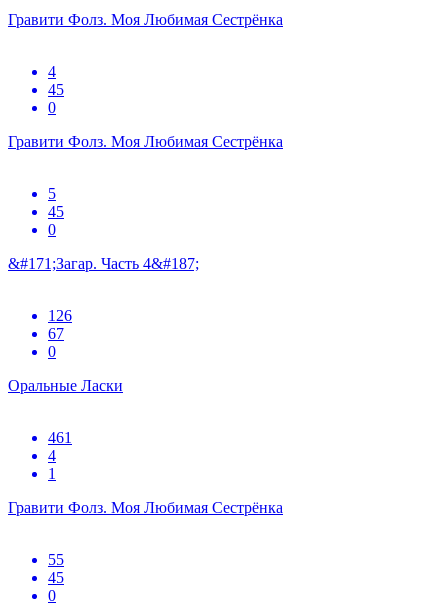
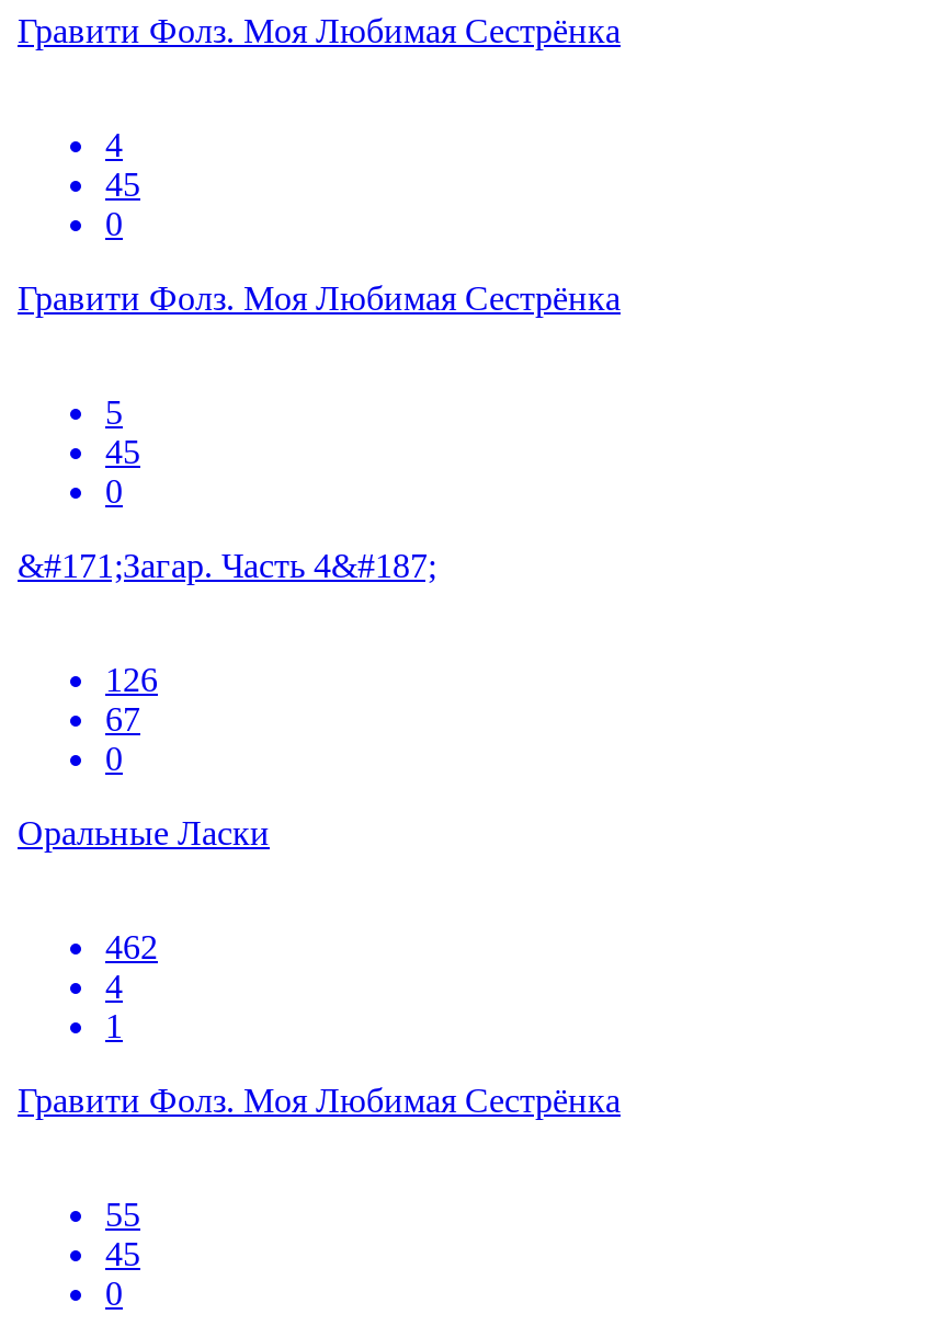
- 461
+ 462
